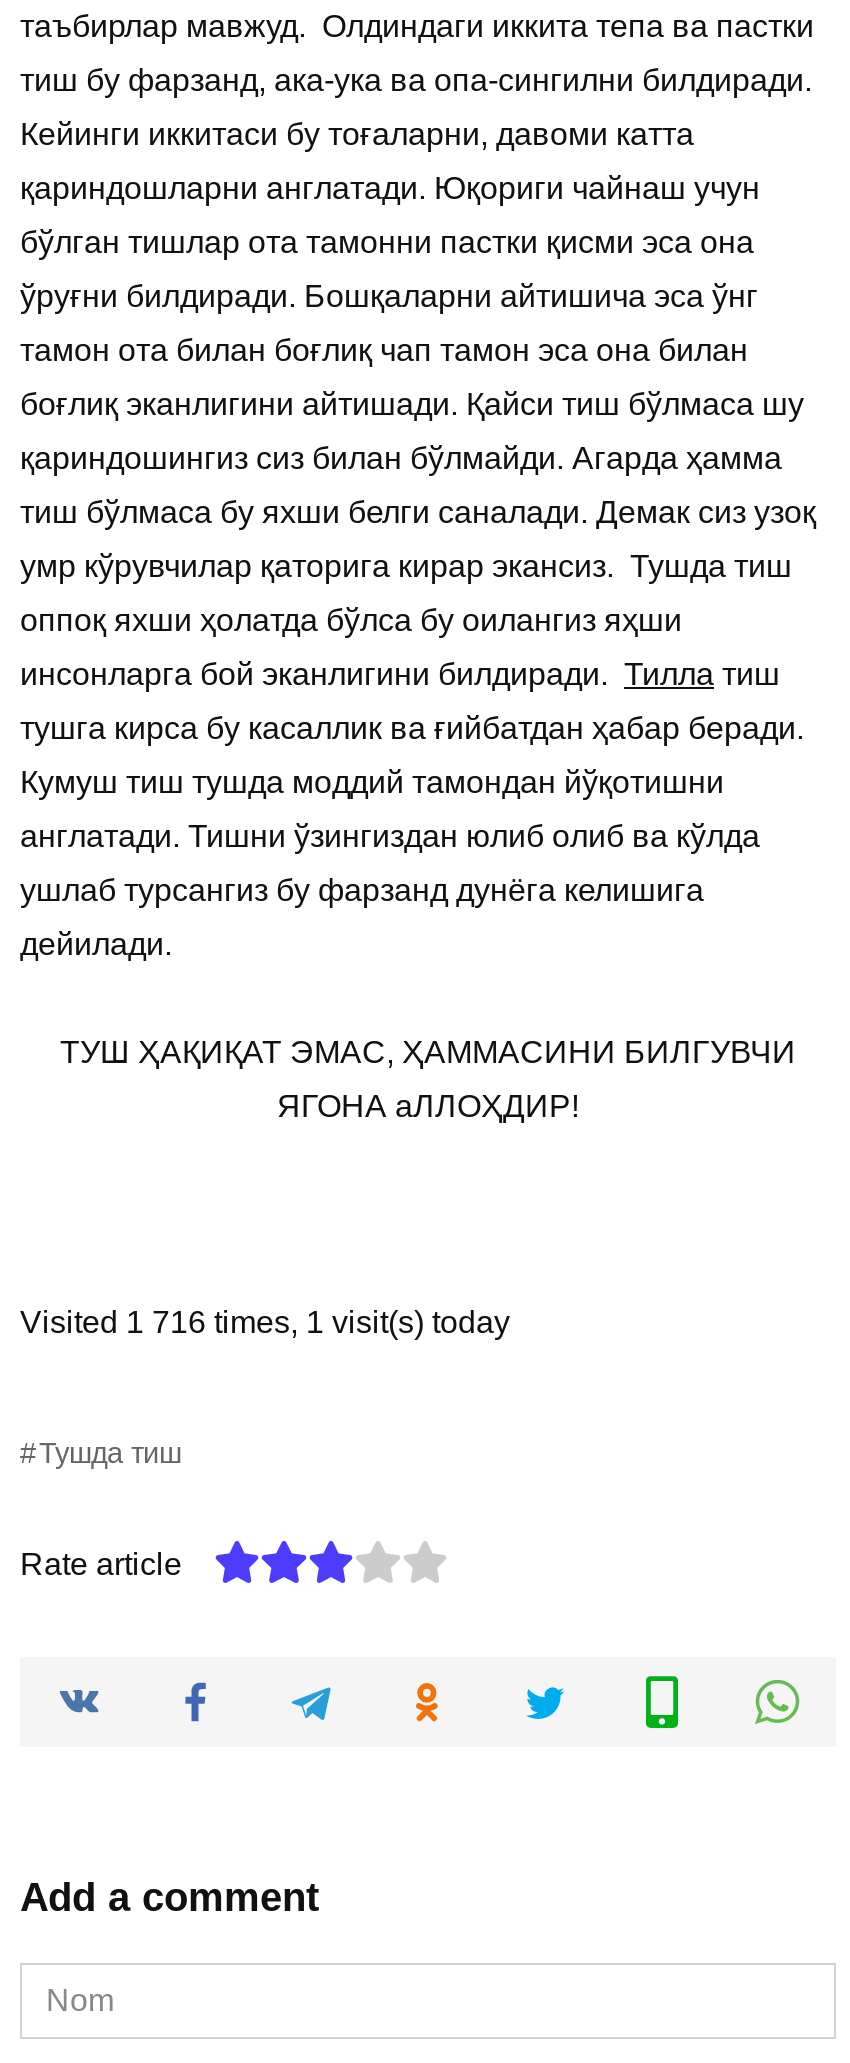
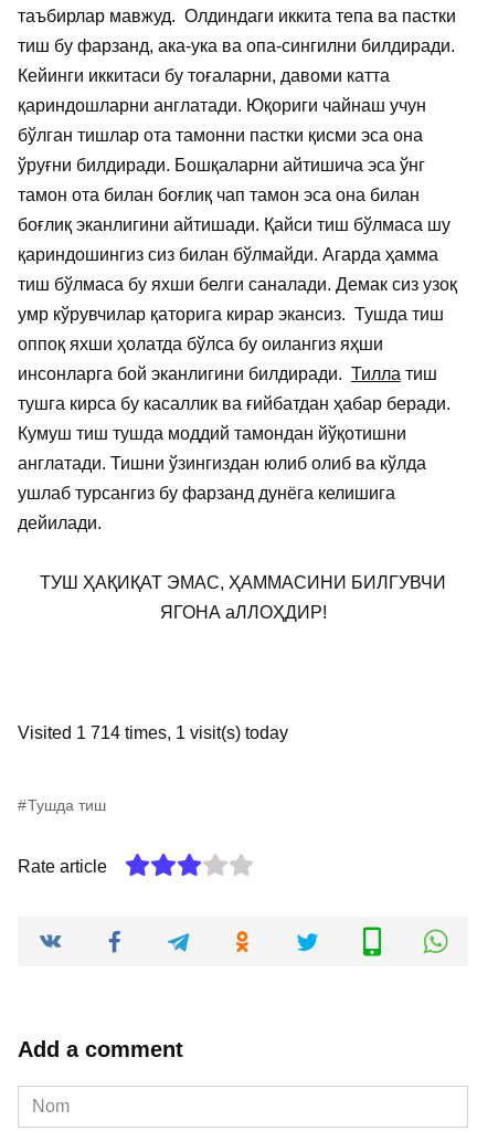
- Visited 1 716 times, 1 visit(s) today
+ Visited 1 714 times, 1 visit(s) today
